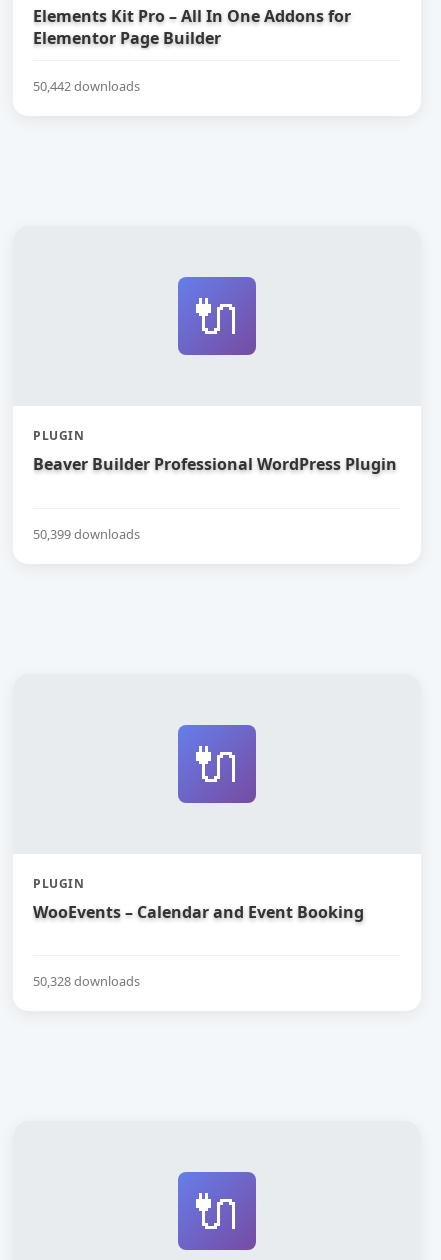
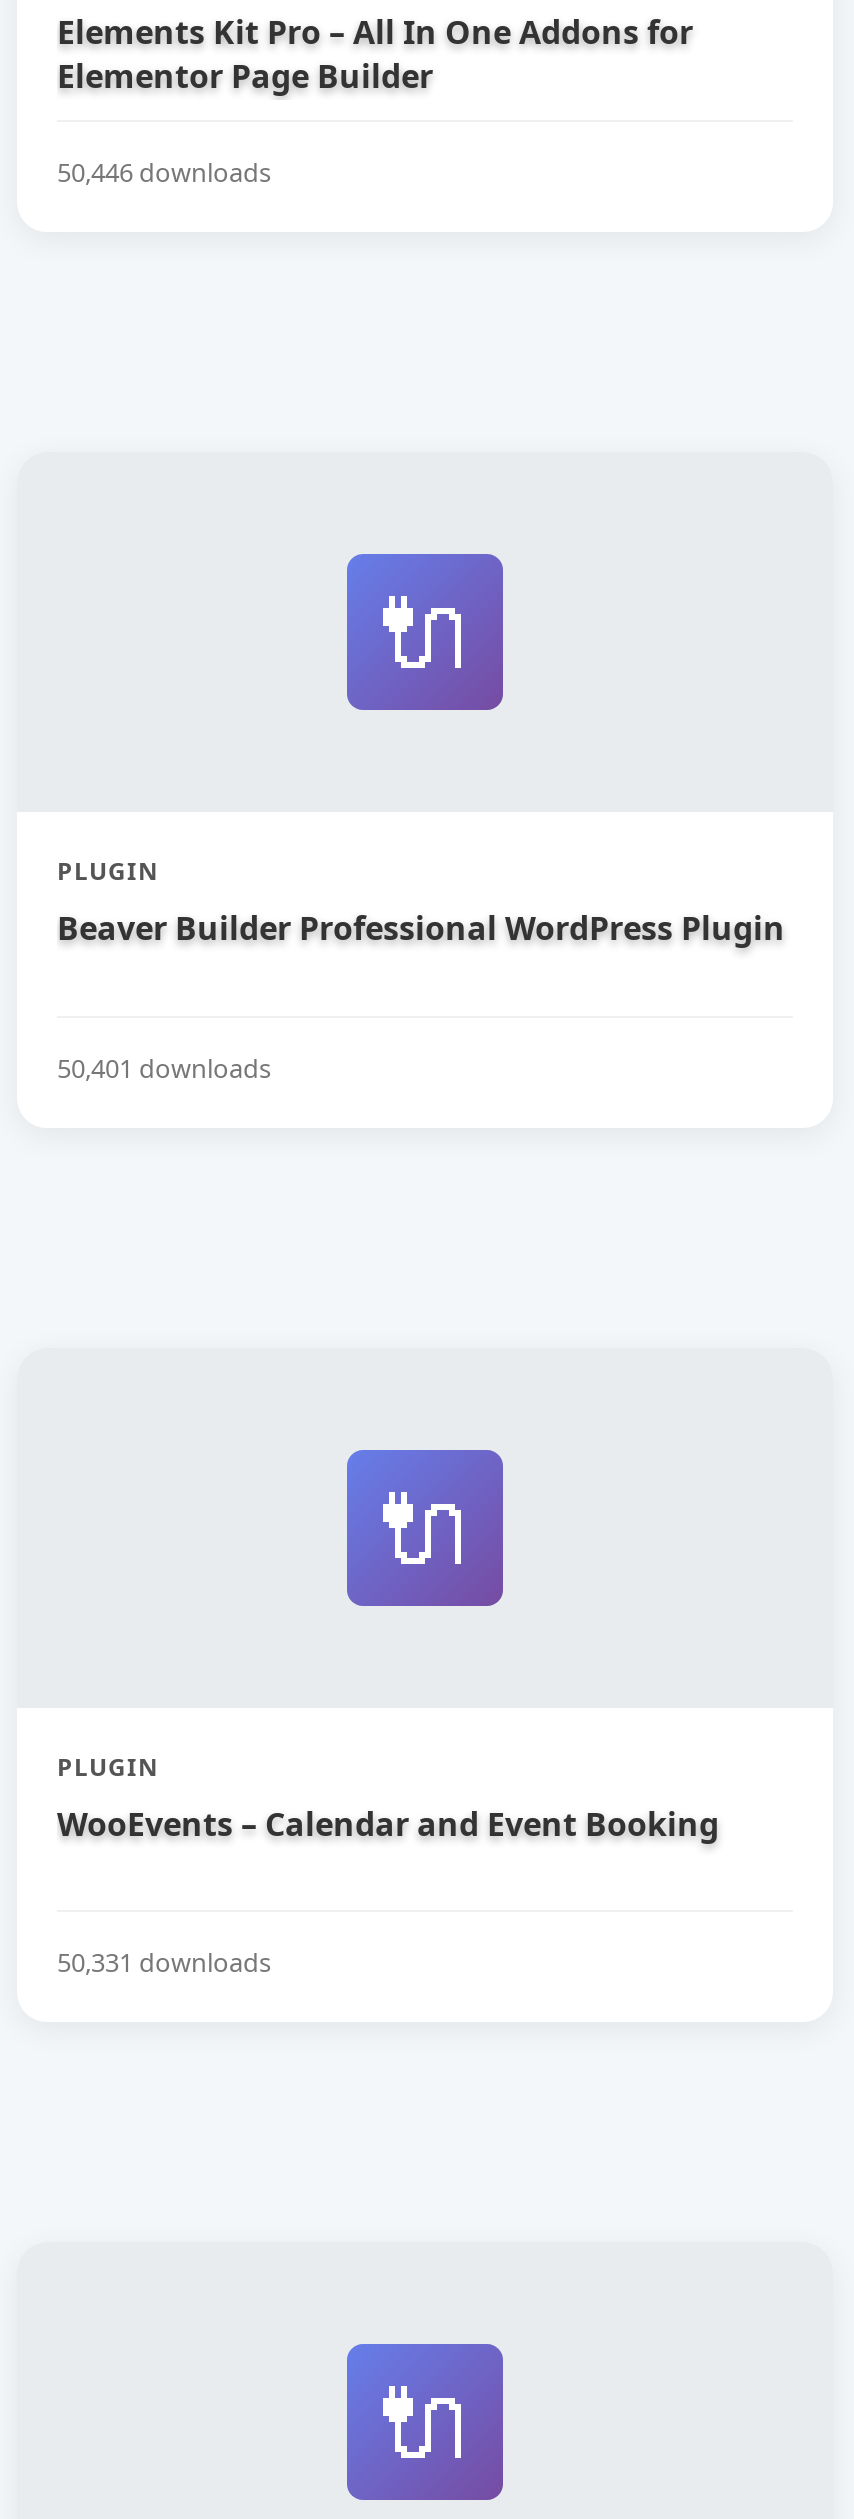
- 50,442 downloads
+ 50,446 downloads

- 50,399 downloads
+ 50,401 downloads

- 50,328 downloads
+ 50,331 downloads
